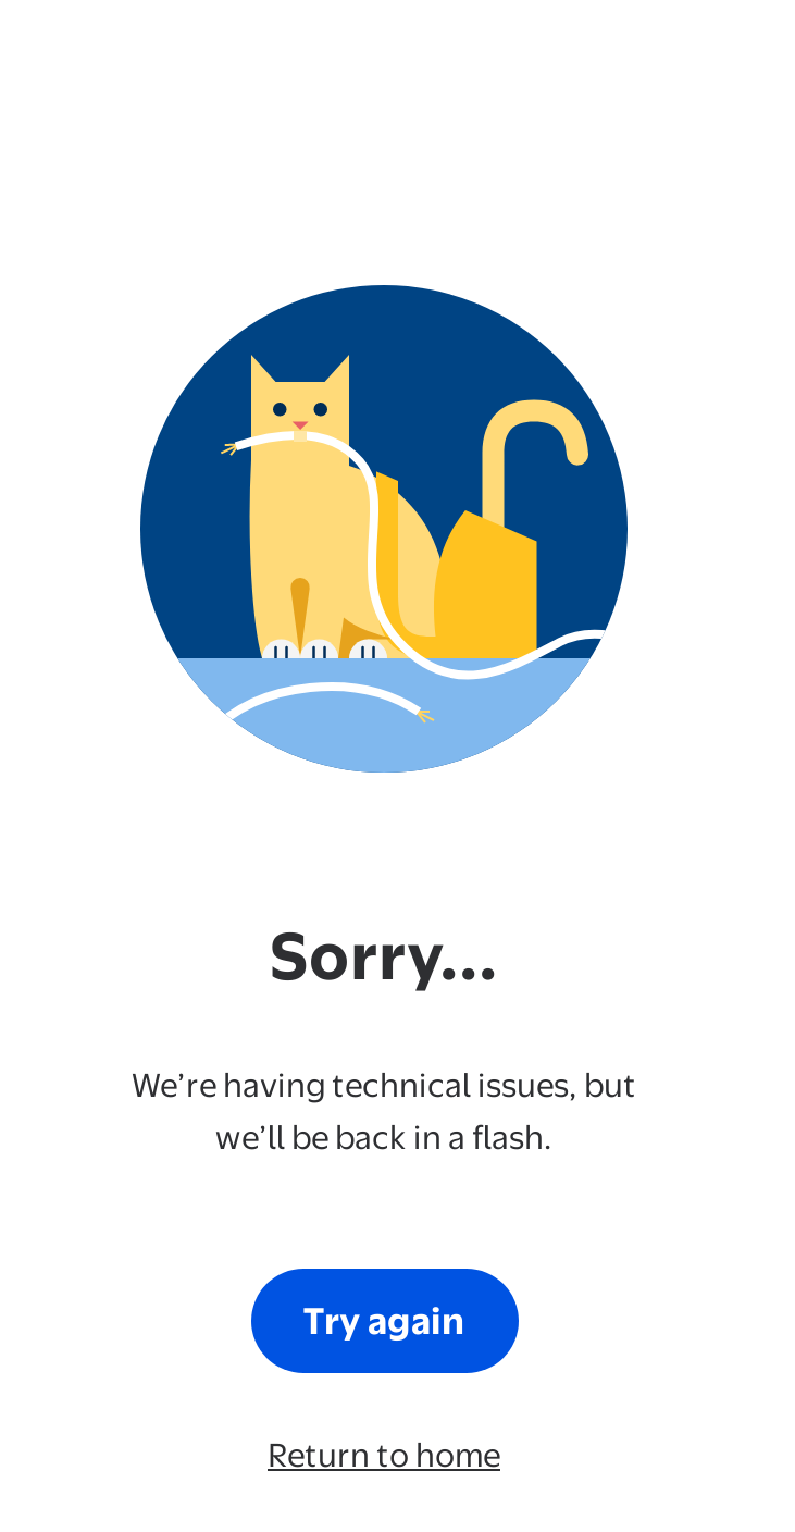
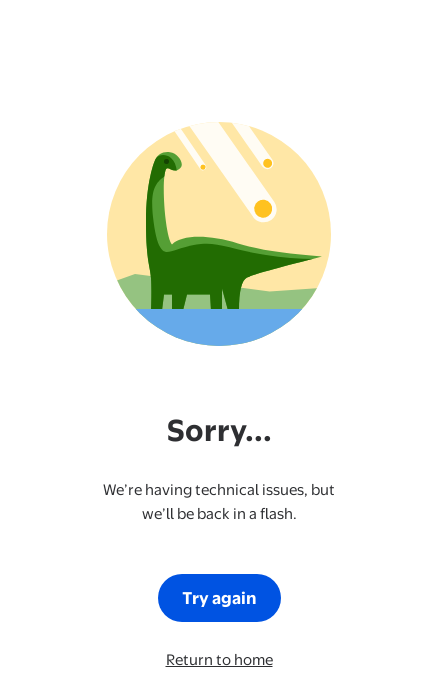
- [image]
+ [image]
